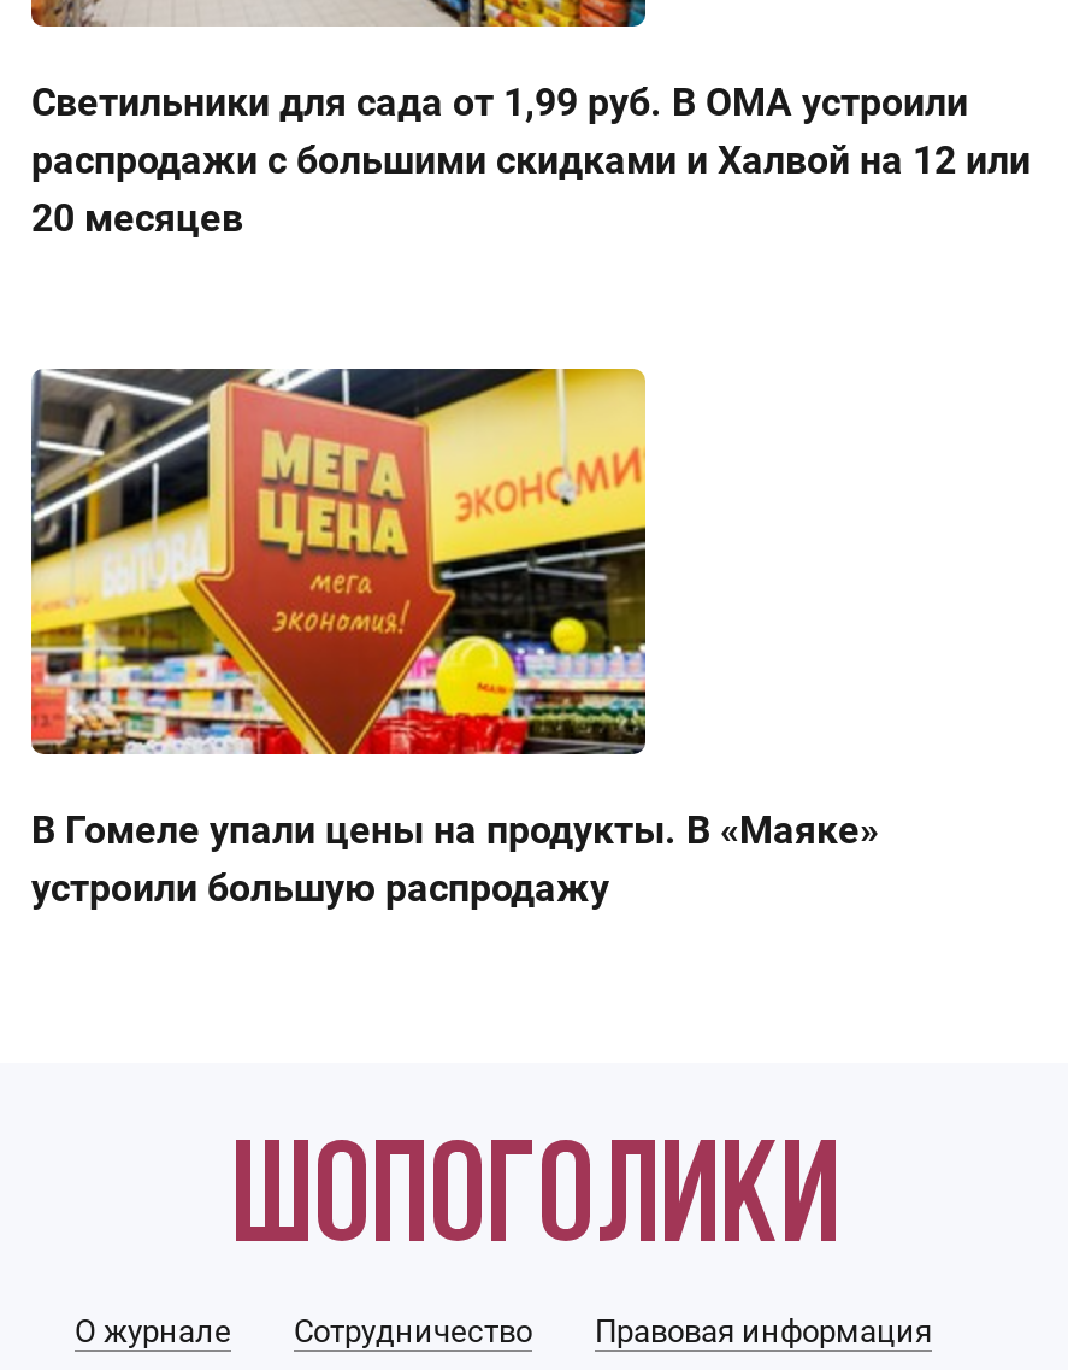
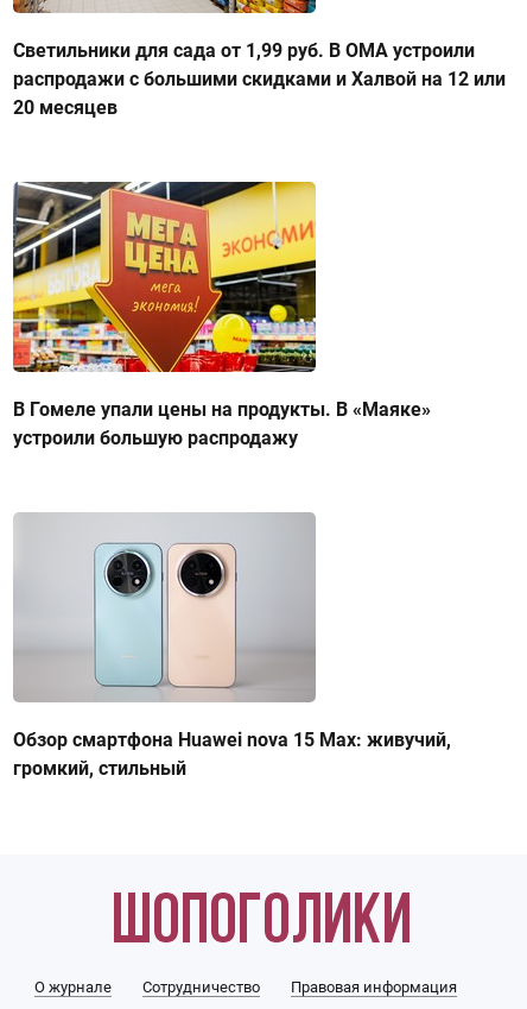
+ [image]
+ Обзор смартфона Huawei nova 15 Max: живучий,
+ громкий, стильный
